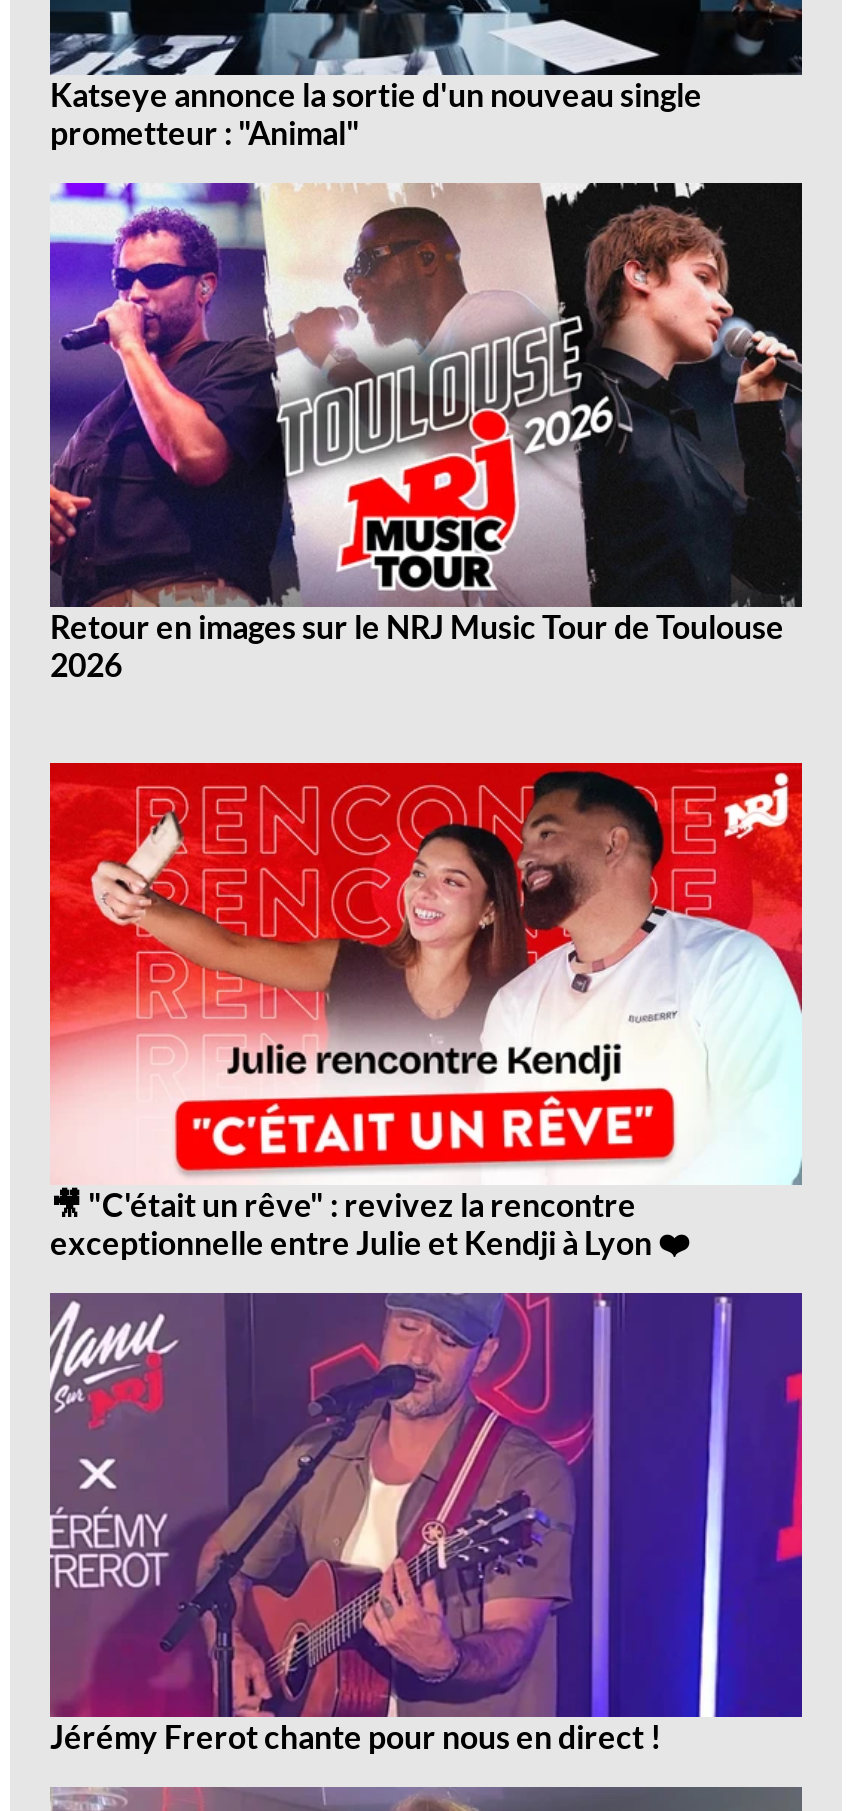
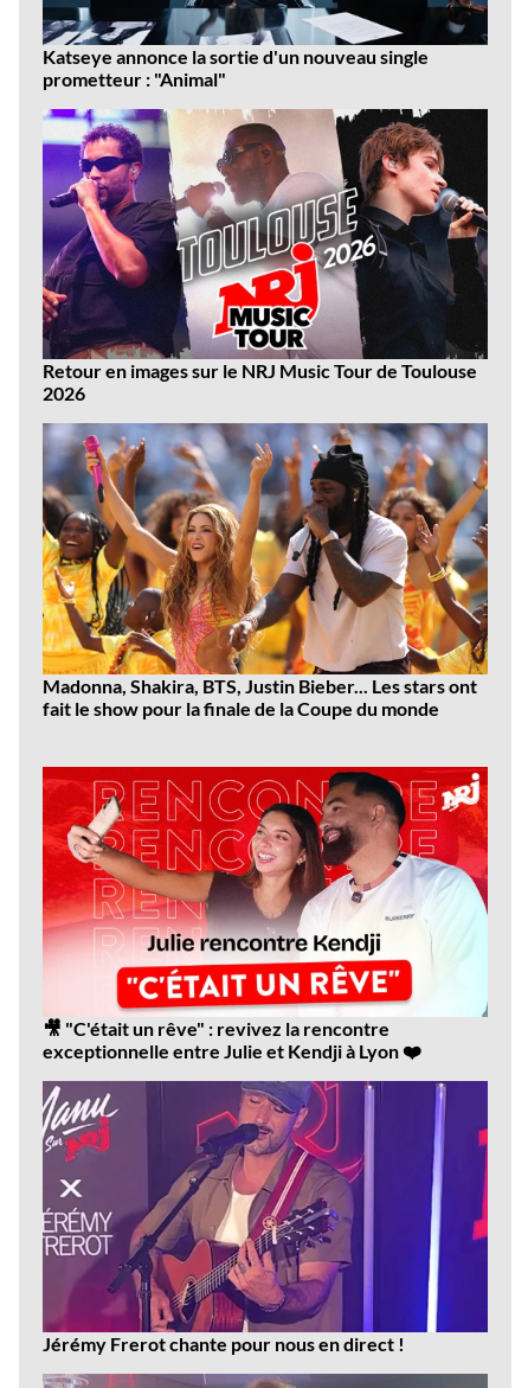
+ [image]
+ Madonna, Shakira, BTS, Justin Bieber... Les stars ont
+ fait le show pour la finale de la Coupe du monde
